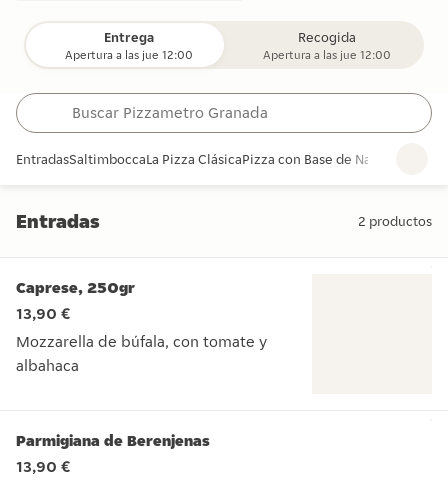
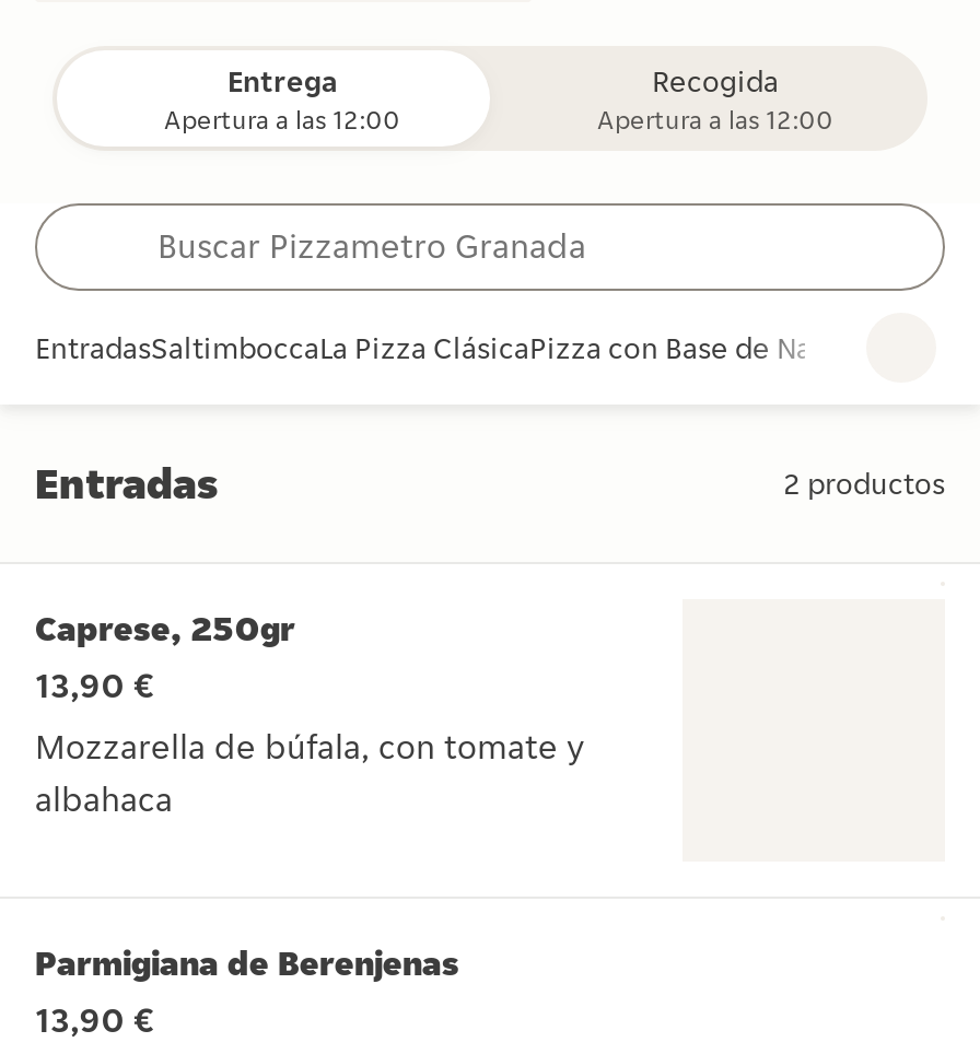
- Apertura a las jue 12:00
+ Apertura a las 12:00

- Apertura a las jue 12:00
+ Apertura a las 12:00
